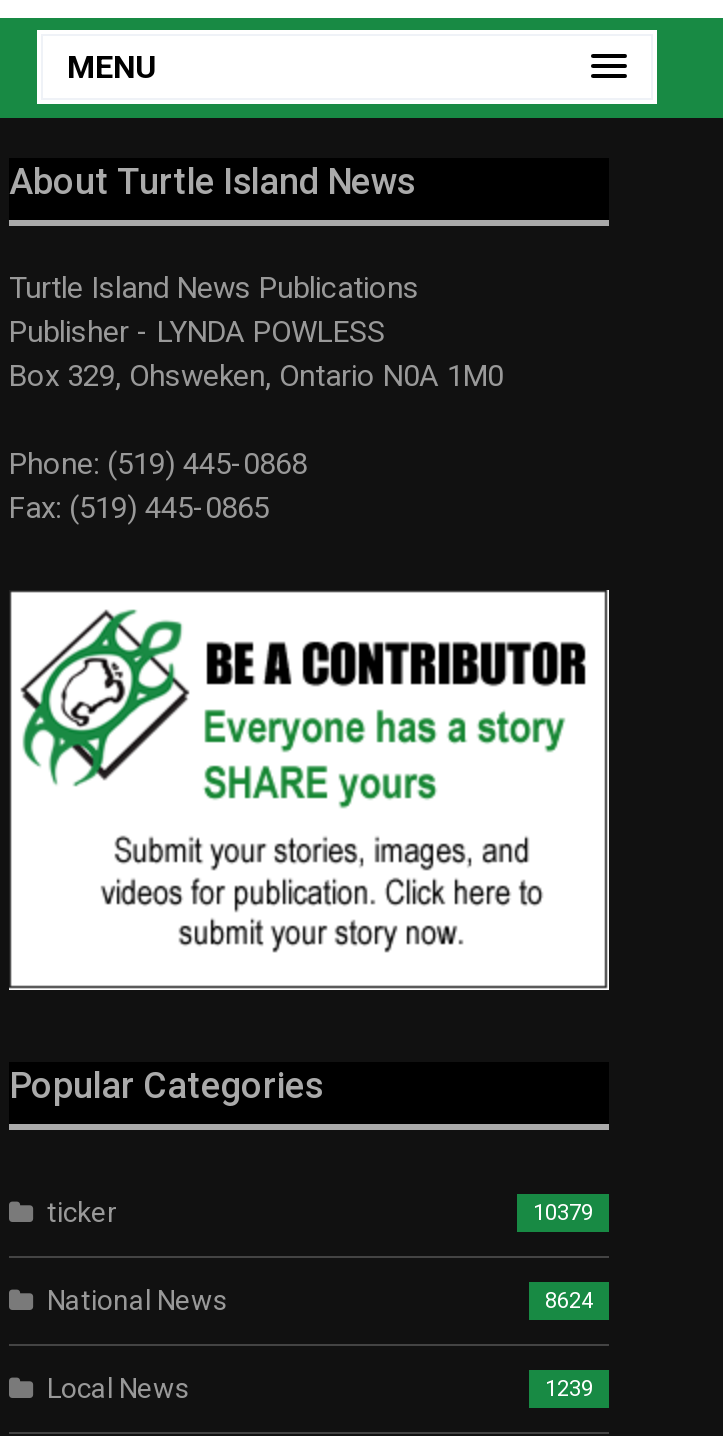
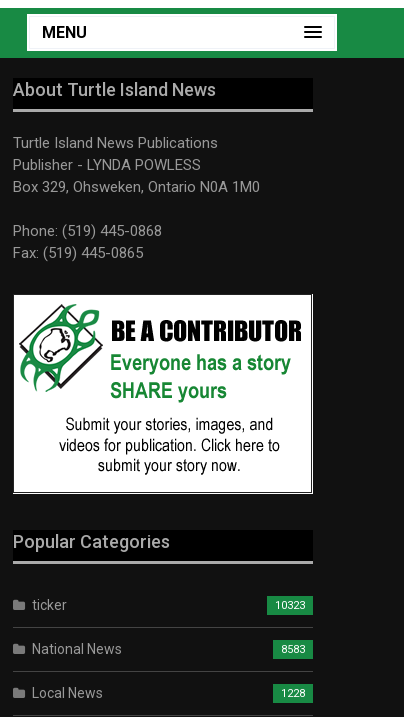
- 10379
+ 10323

- 8624
+ 8583

- 1239
+ 1228
